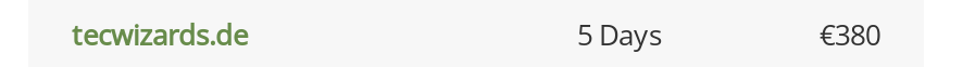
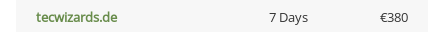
- 5 Days
+ 7 Days
